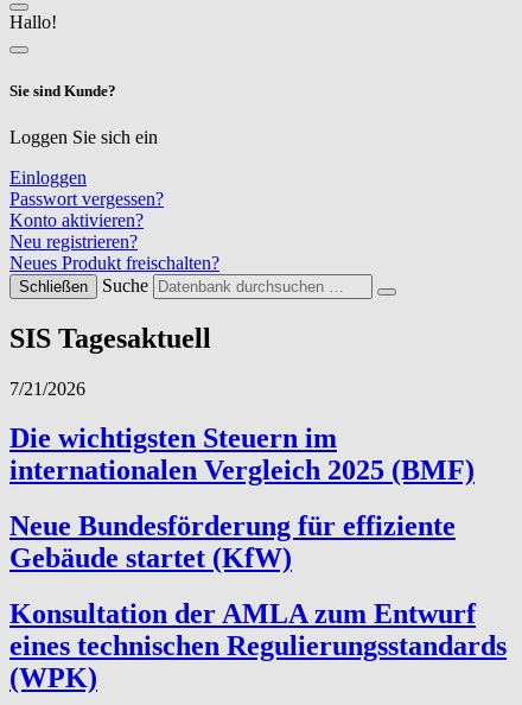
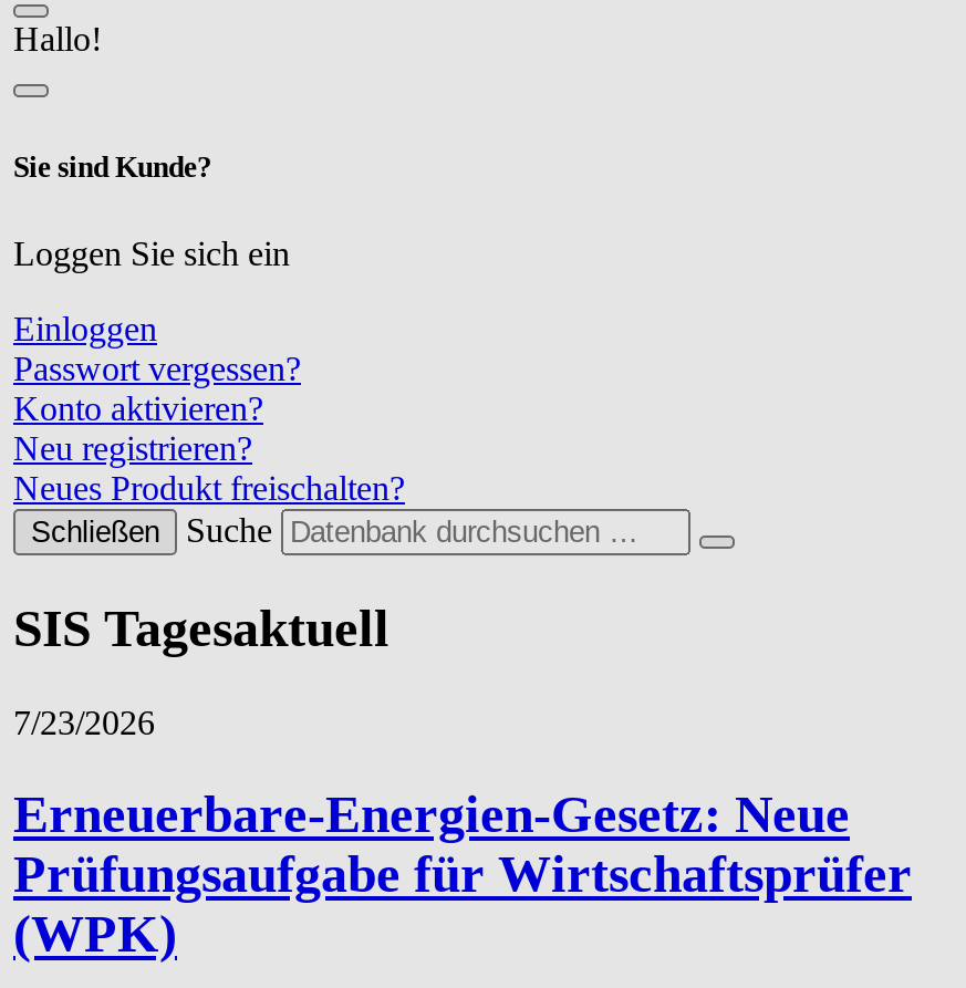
- 7/21/2026
- Die wichtigsten Steuern im
- internationalen Vergleich 2025 (BMF)
- Neue Bundesförderung für effiziente
- Gebäude startet (KfW)
- Konsultation der AMLA zum Entwurf
- eines technischen Regulierungsstandards
+ 7/23/2026
+ Erneuerbare-Energien-Gesetz: Neue
+ Prüfungsaufgabe für Wirtschaftsprüfer
